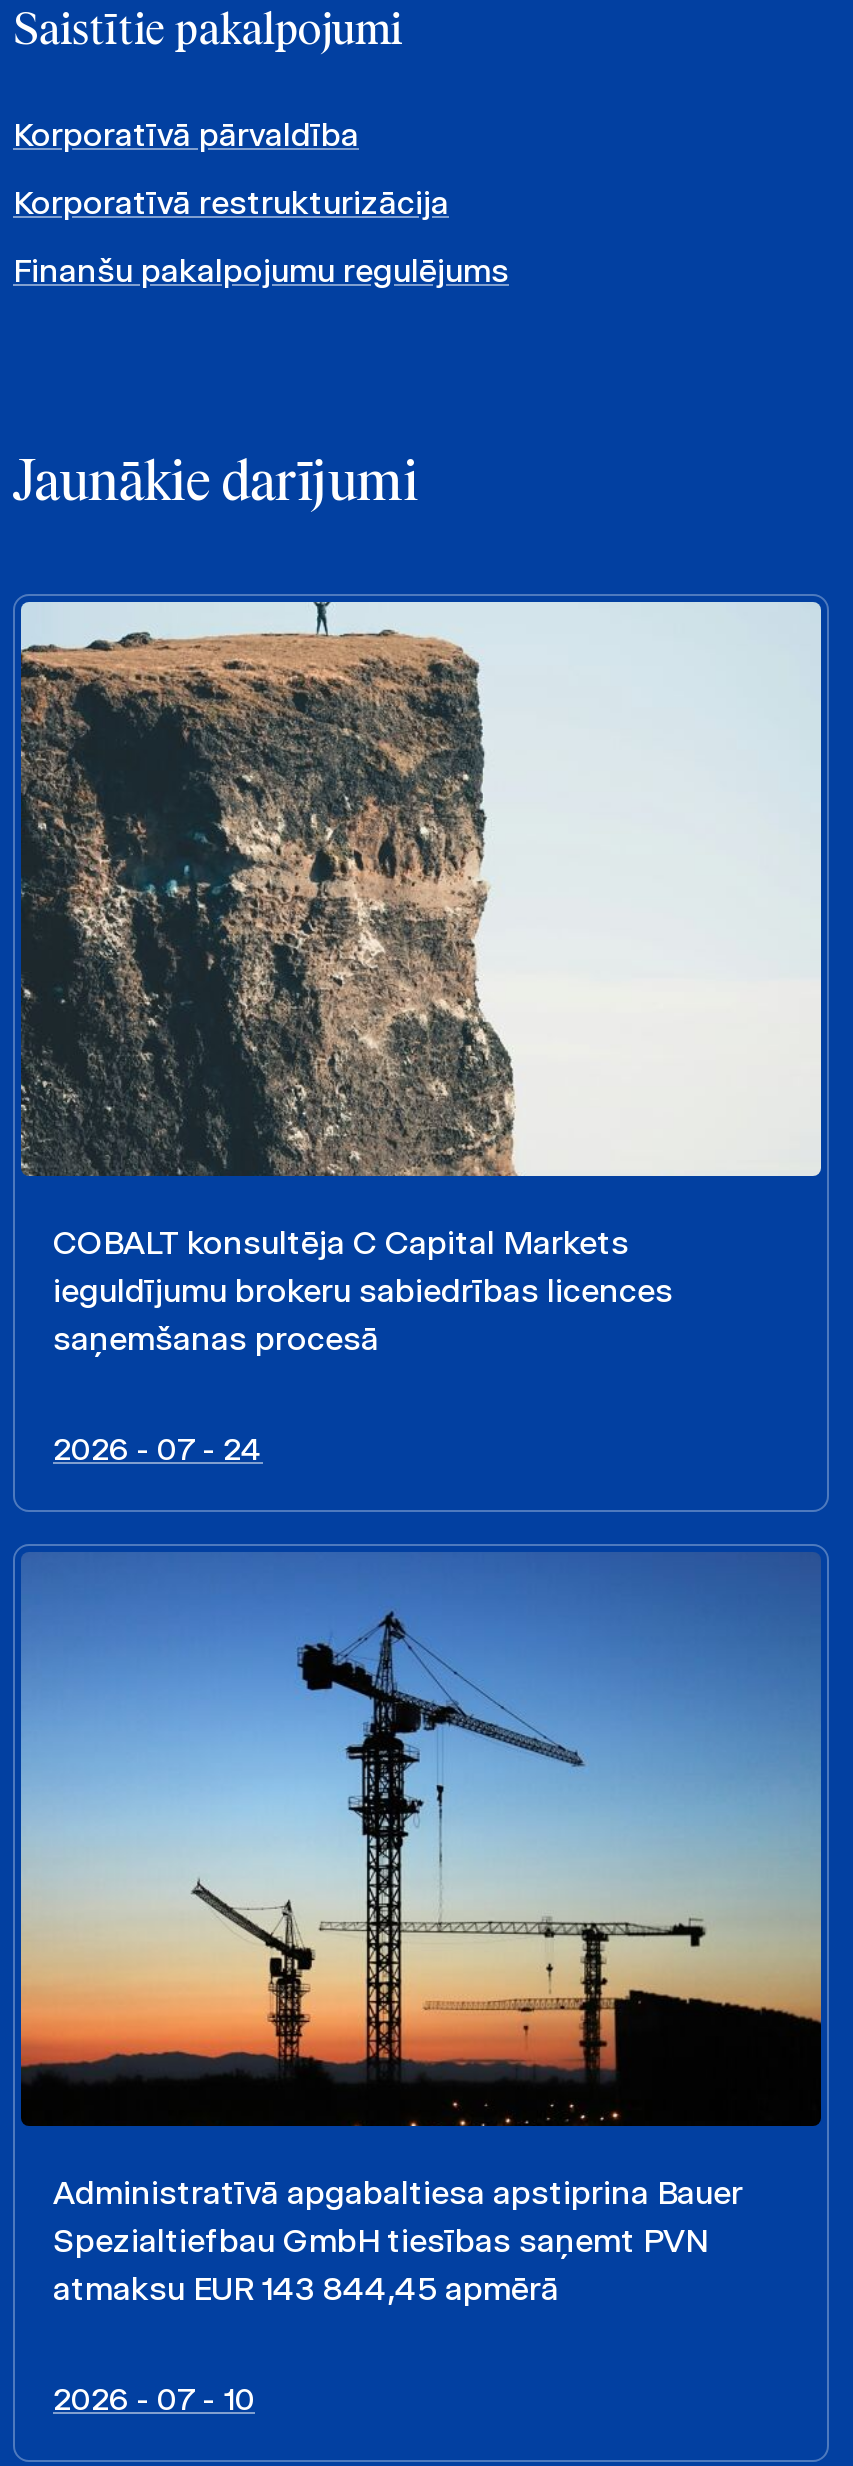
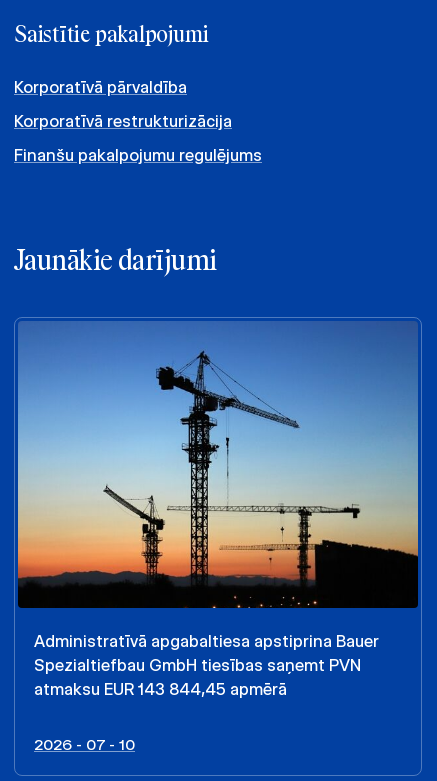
- [image]
- COBALT konsultēja C Capital Markets
- ieguldījumu brokeru sabiedrības licences
- saņemšanas procesā
- 2026 - 07 - 24
